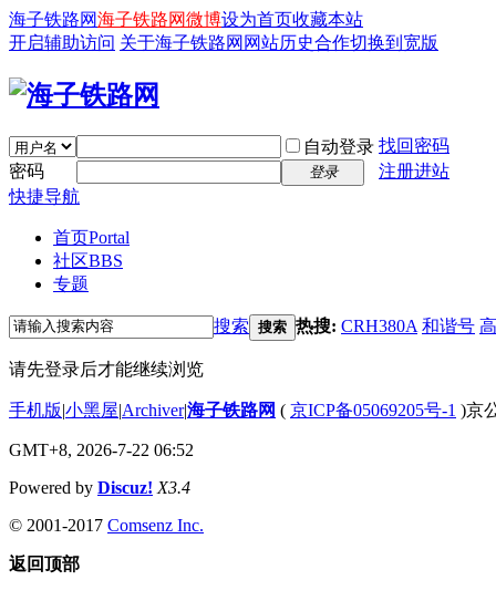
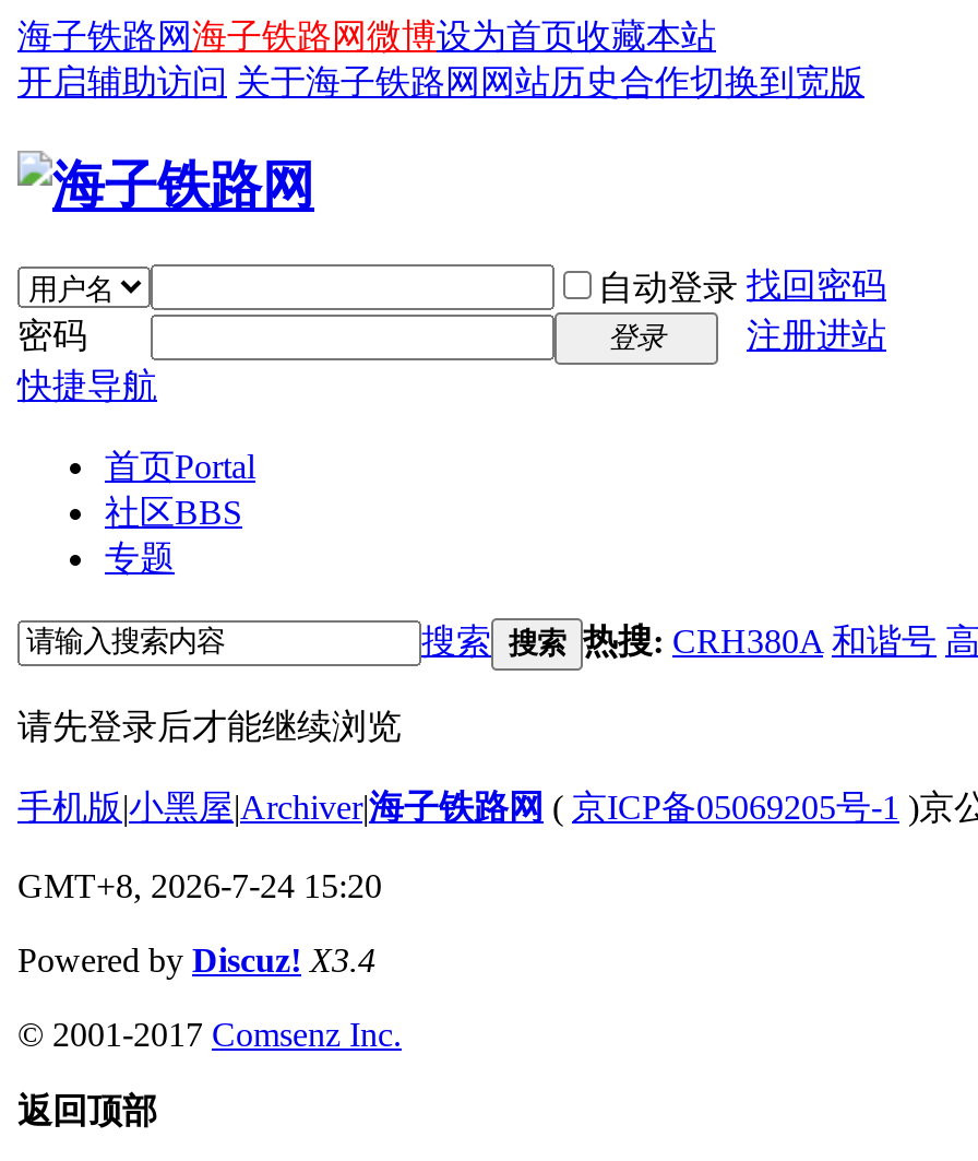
- GMT+8, 2026-7-22 06:52
+ GMT+8, 2026-7-24 15:20
